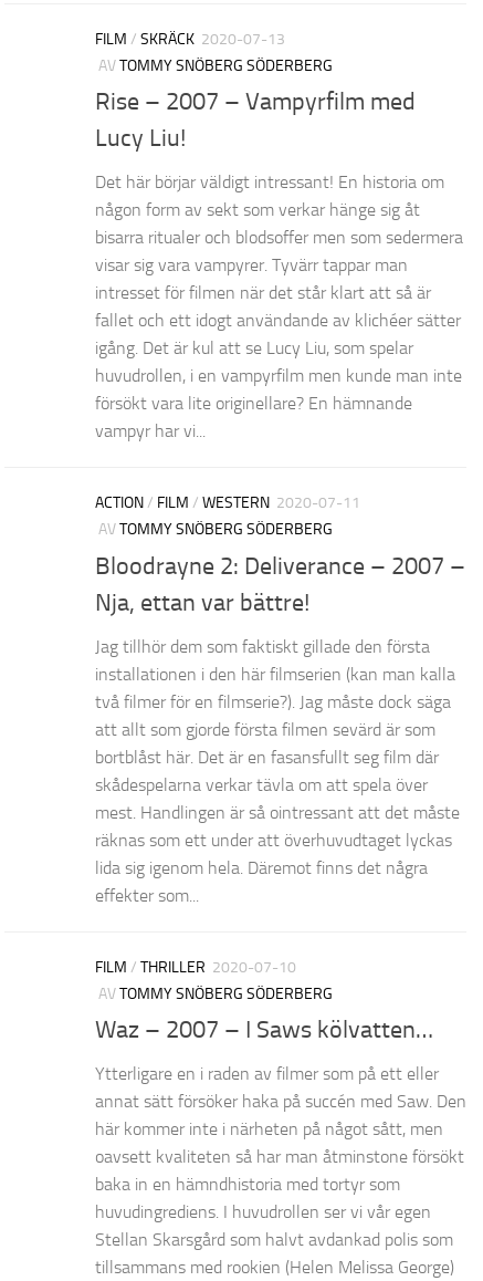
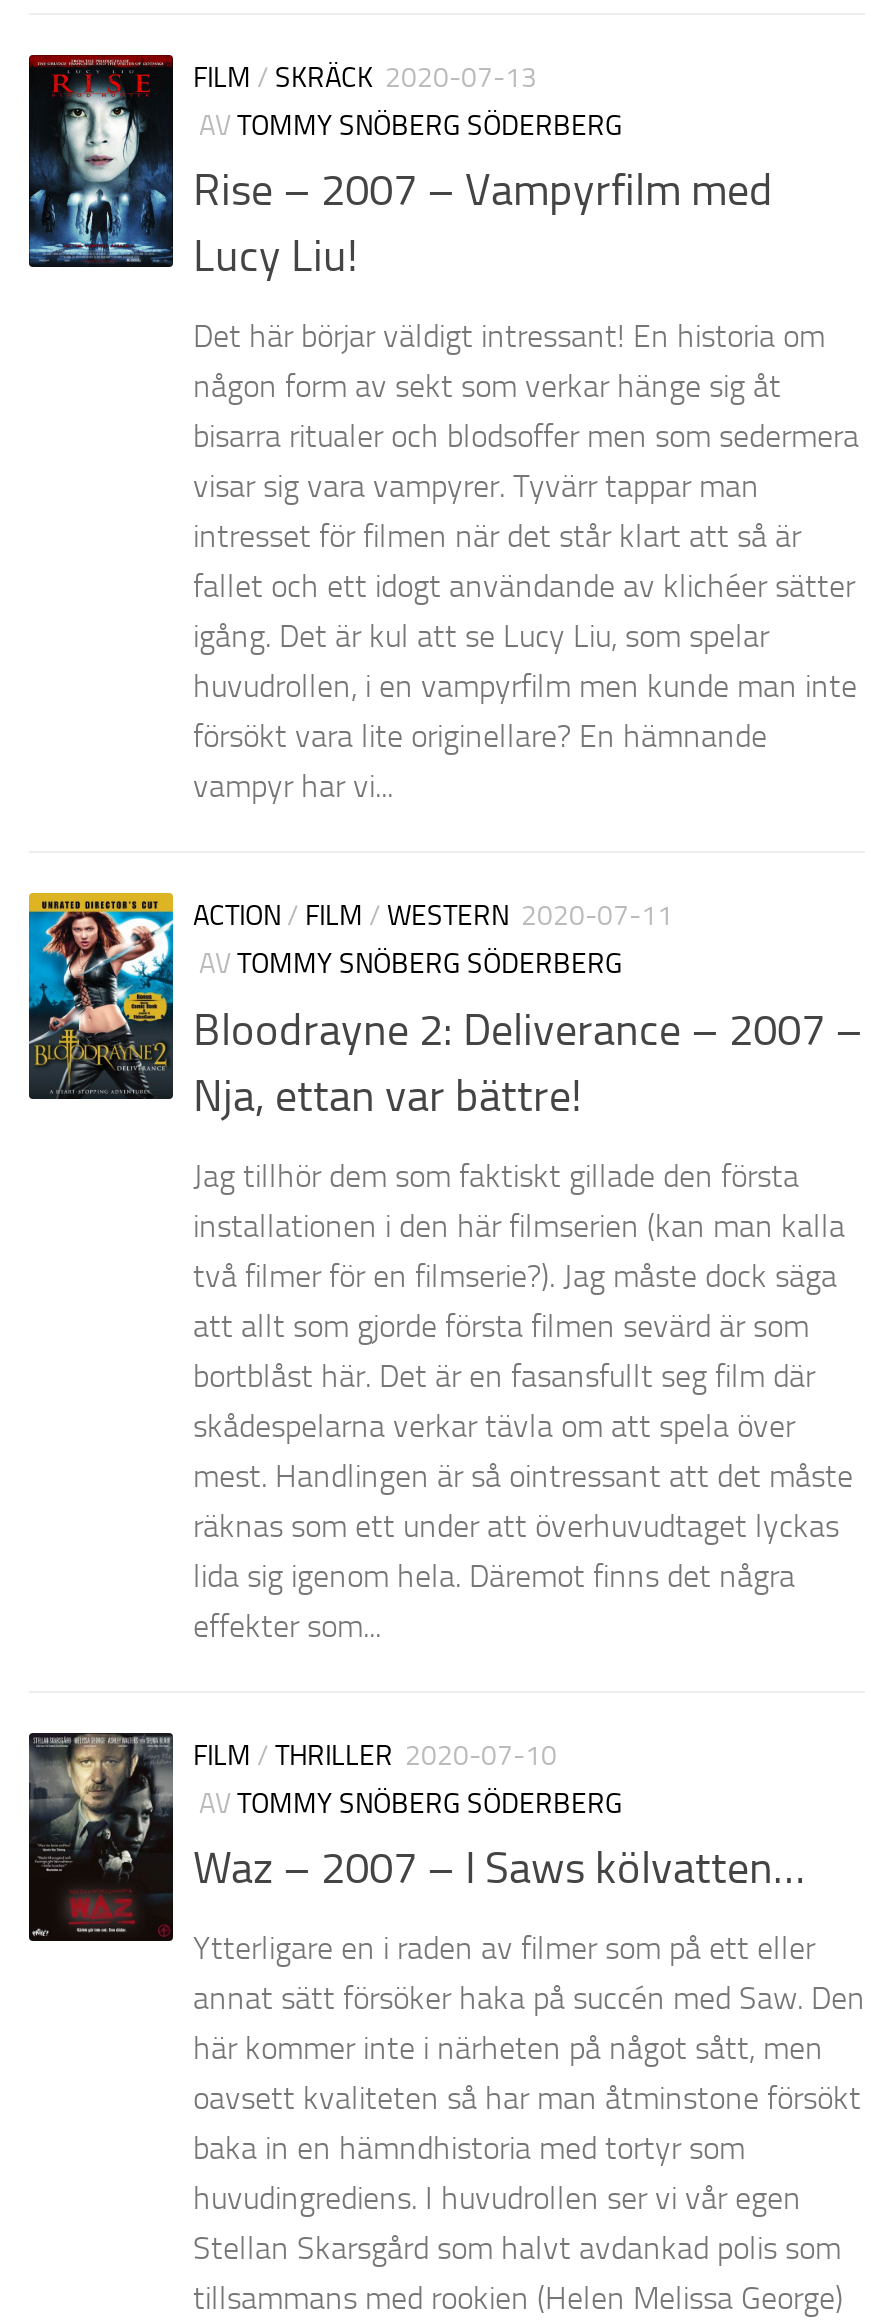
+ [image]

+ [image]

+ [image]
